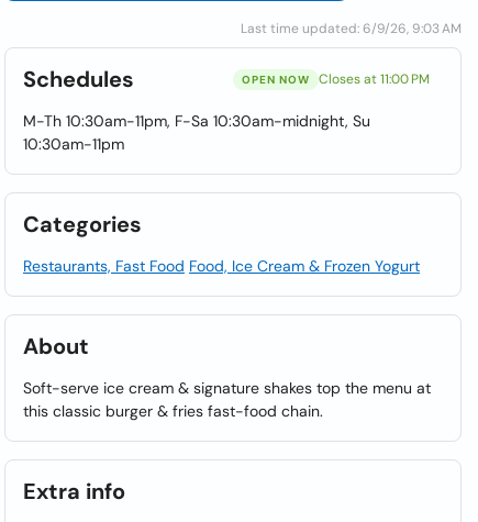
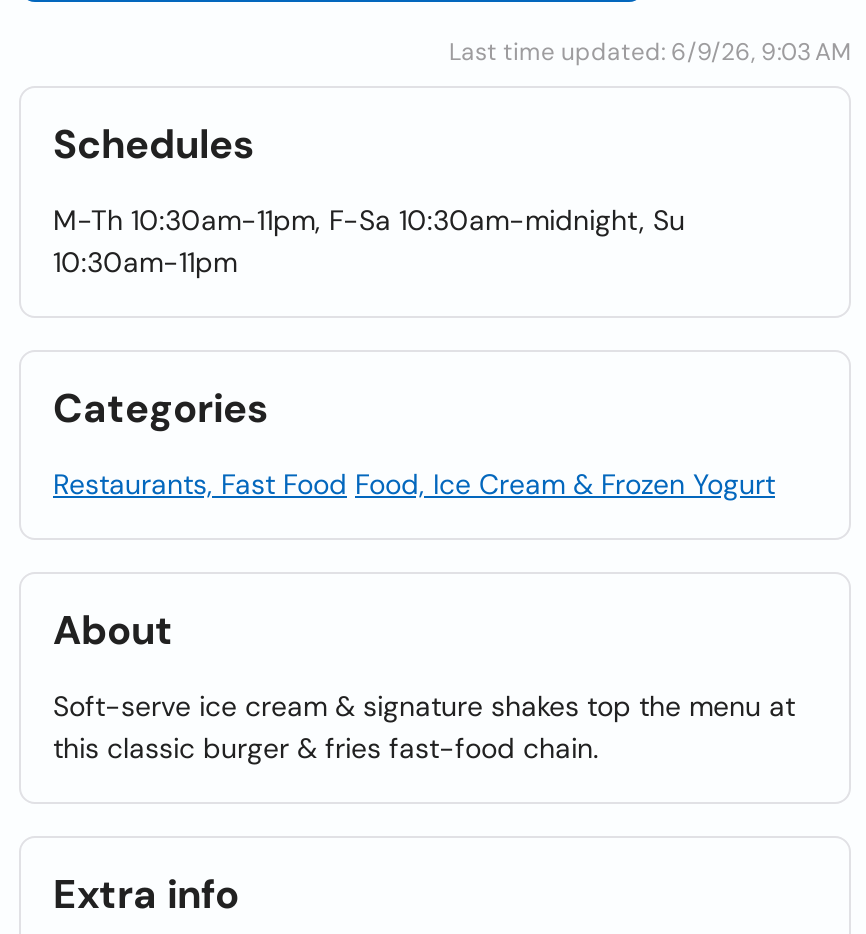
- OPEN NOW
- Closes at 11:00 PM
